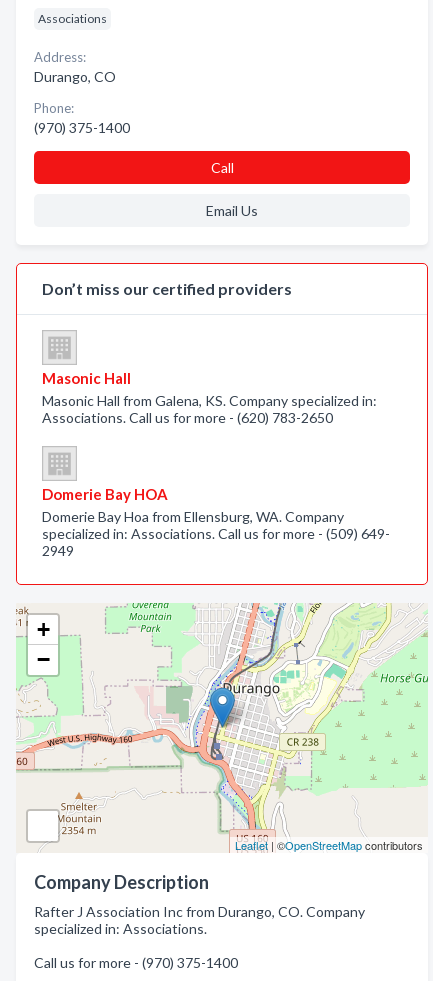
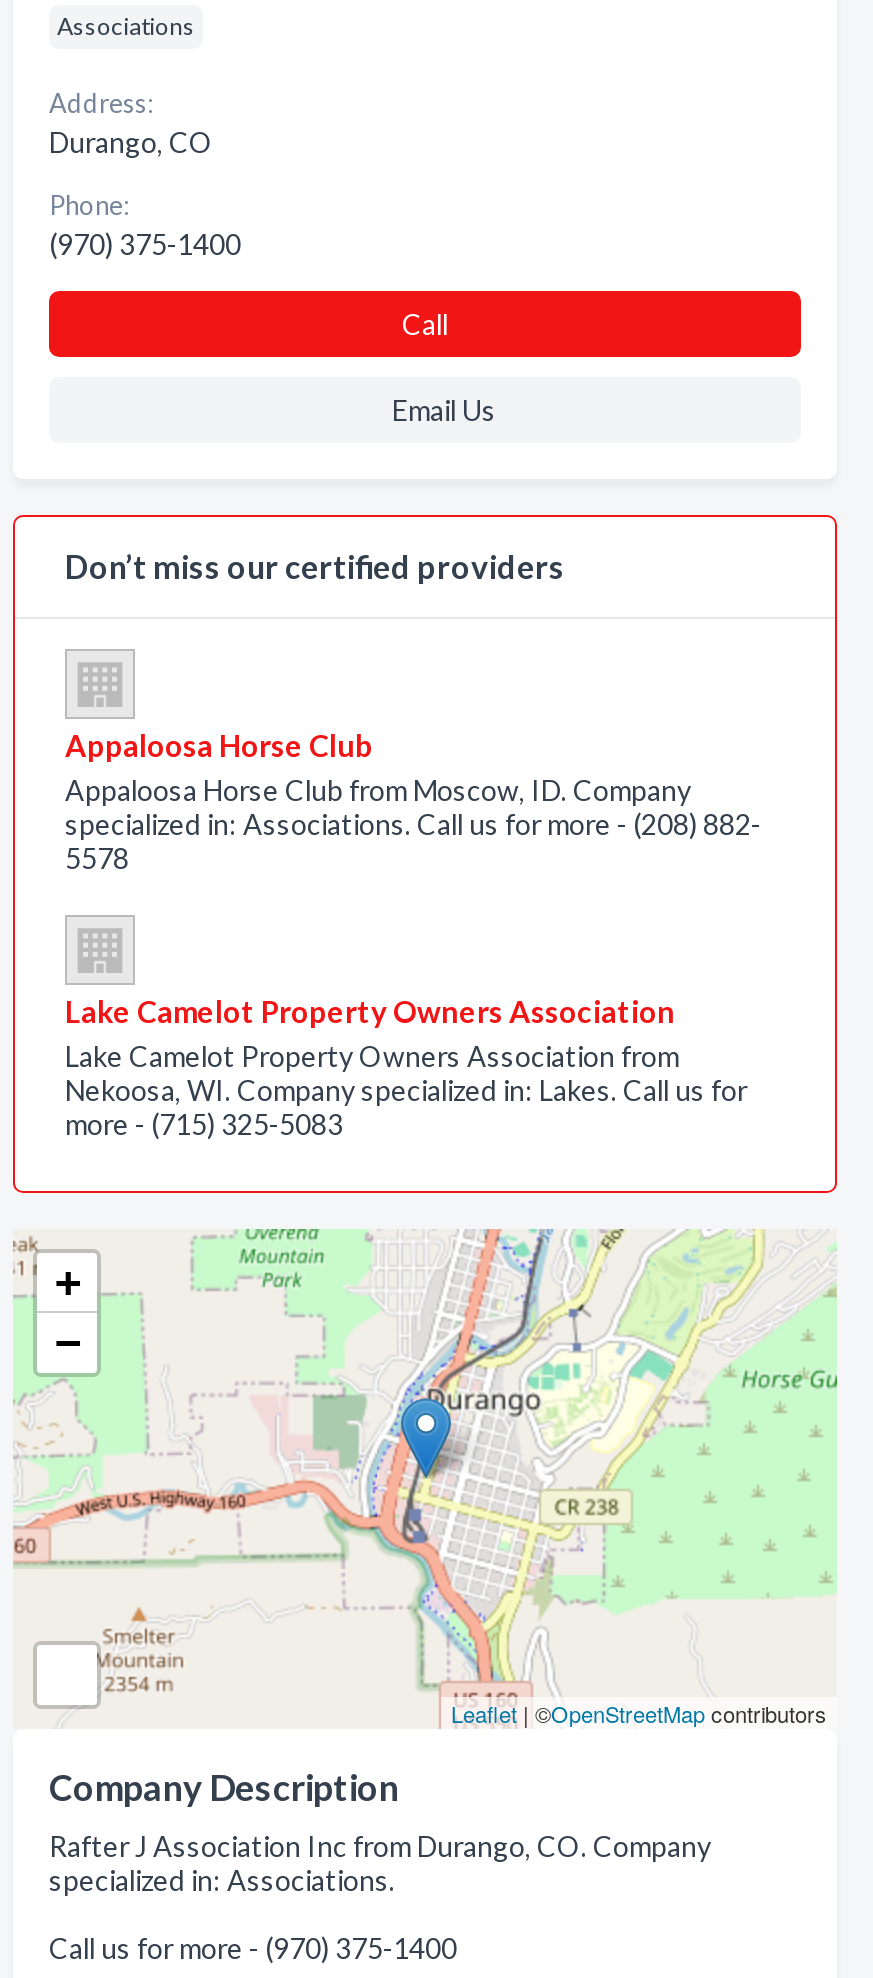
- Masonic Hall
- Masonic Hall from Galena, KS. Company specialized in:
- Associations. Call us for more - (620) 783-2650
+ Appaloosa Horse Club
+ Appaloosa Horse Club from Moscow, ID. Company
+ specialized in: Associations. Call us for more - (208) 882-
+ 5578

- Domerie Bay HOA
- Domerie Bay Hoa from Ellensburg, WA. Company
- specialized in: Associations. Call us for more - (509) 649-
- 2949
+ Lake Camelot Property Owners Association
+ Lake Camelot Property Owners Association from
+ Nekoosa, WI. Company specialized in: Lakes. Call us for
+ more - (715) 325-5083
